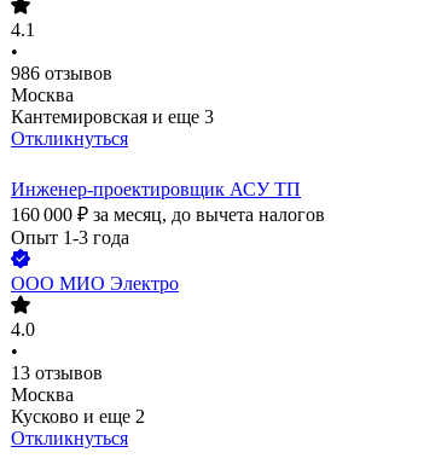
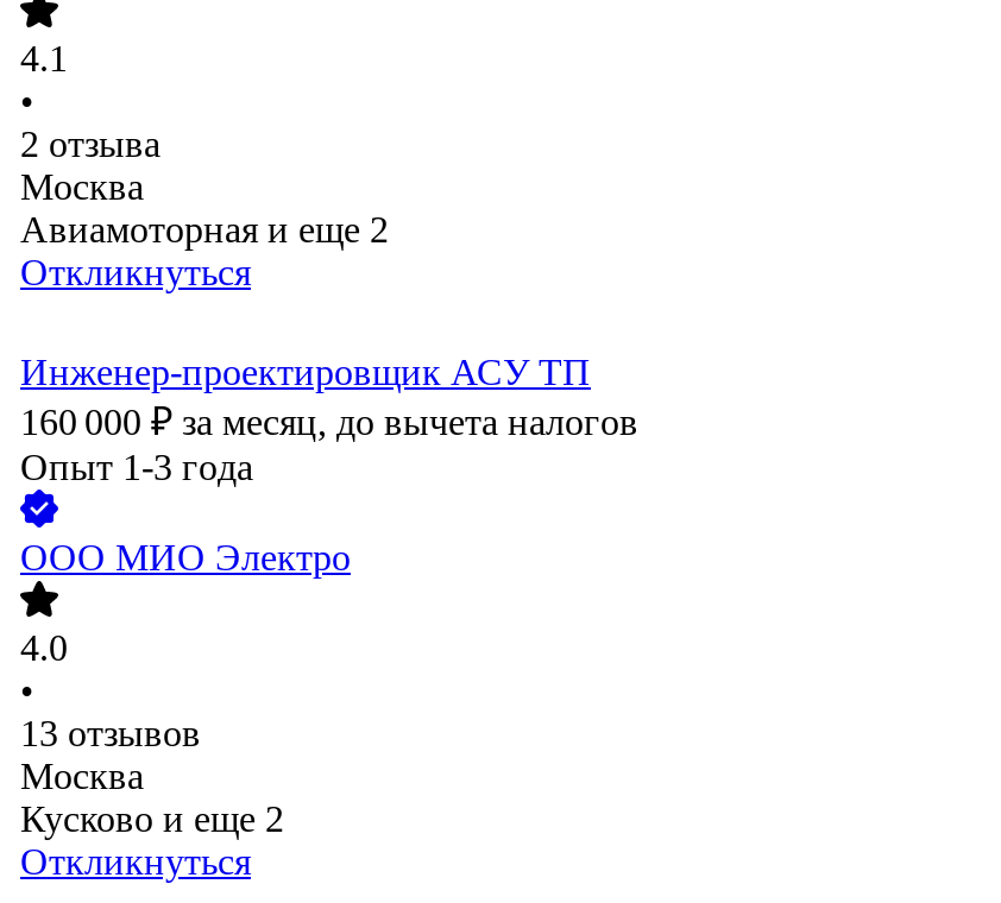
- 986 отзывов
+ 2 отзыва

- Кантемировская и еще 3
+ Авиамоторная и еще 2
